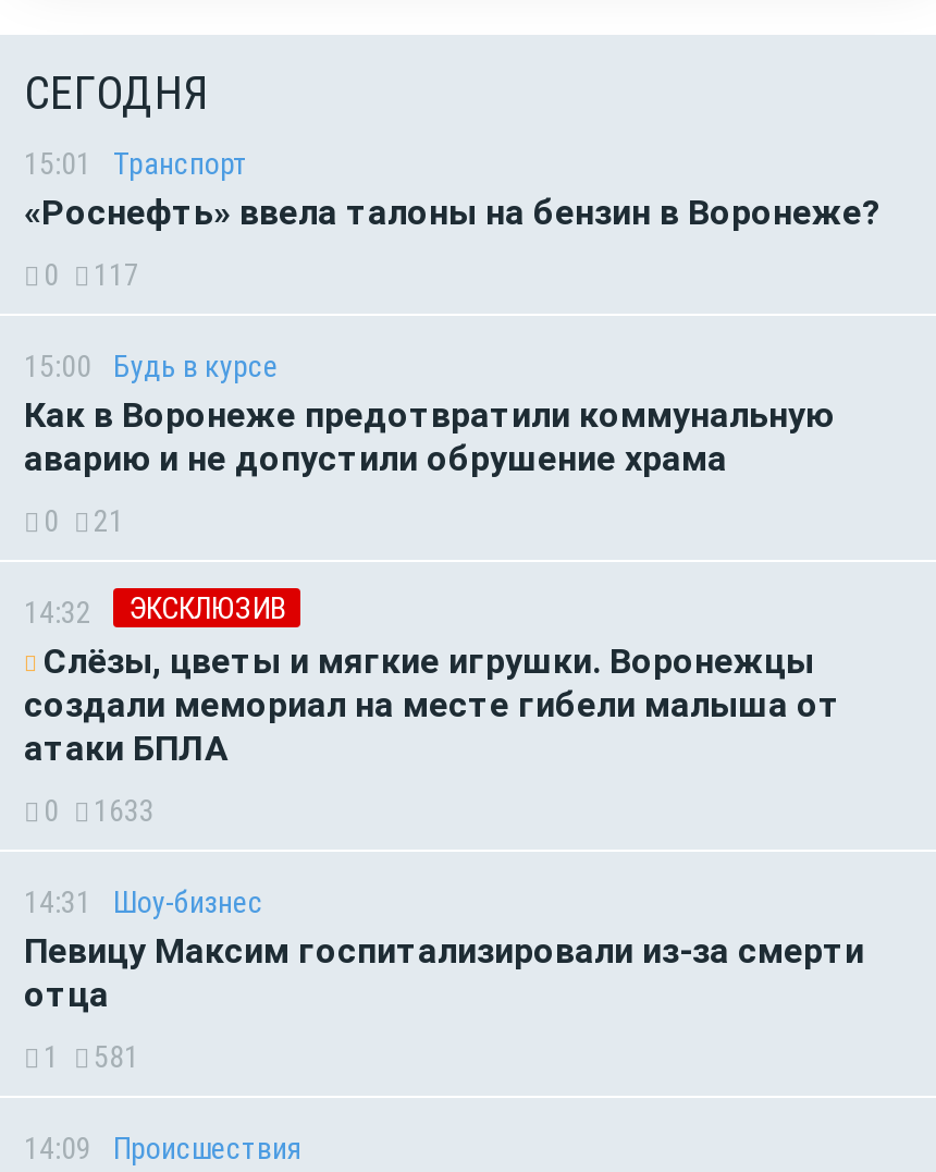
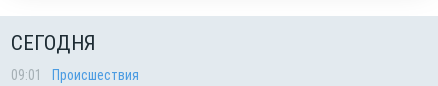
- 15:01
- Транспорт
- «Роснефть» ввела талоны на бензин в Воронеже?
- 0
- 117
- 15:00
- Будь в курсе
- Как в Воронеже предотвратили коммунальную
- аварию и не допустили обрушение храма
- 0
- 21
- 14:32
- ЭКСКЛЮЗИВ
- Слёзы, цветы и мягкие игрушки. Воронежцы
- создали мемориал на месте гибели малыша от
- атаки БПЛА
- 0
- 1633
- 14:31
- Шоу-бизнес
- Певицу Максим госпитализировали из-за смерти
- отца
- 1
- 581
- 14:09
+ 09:01
